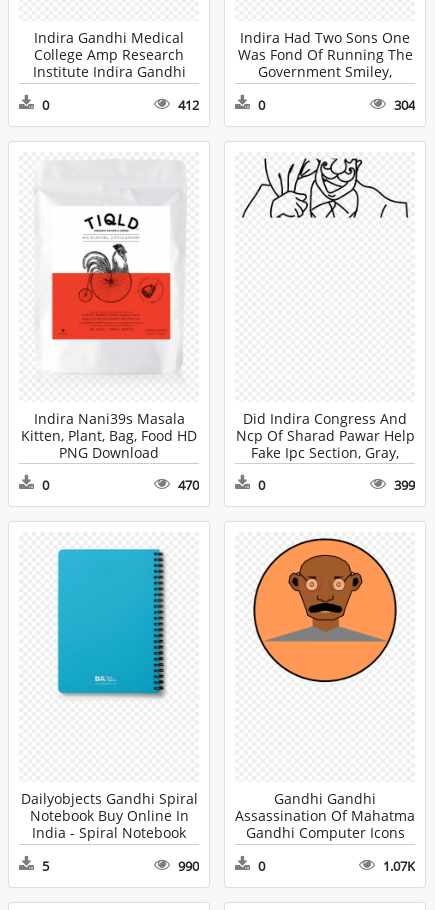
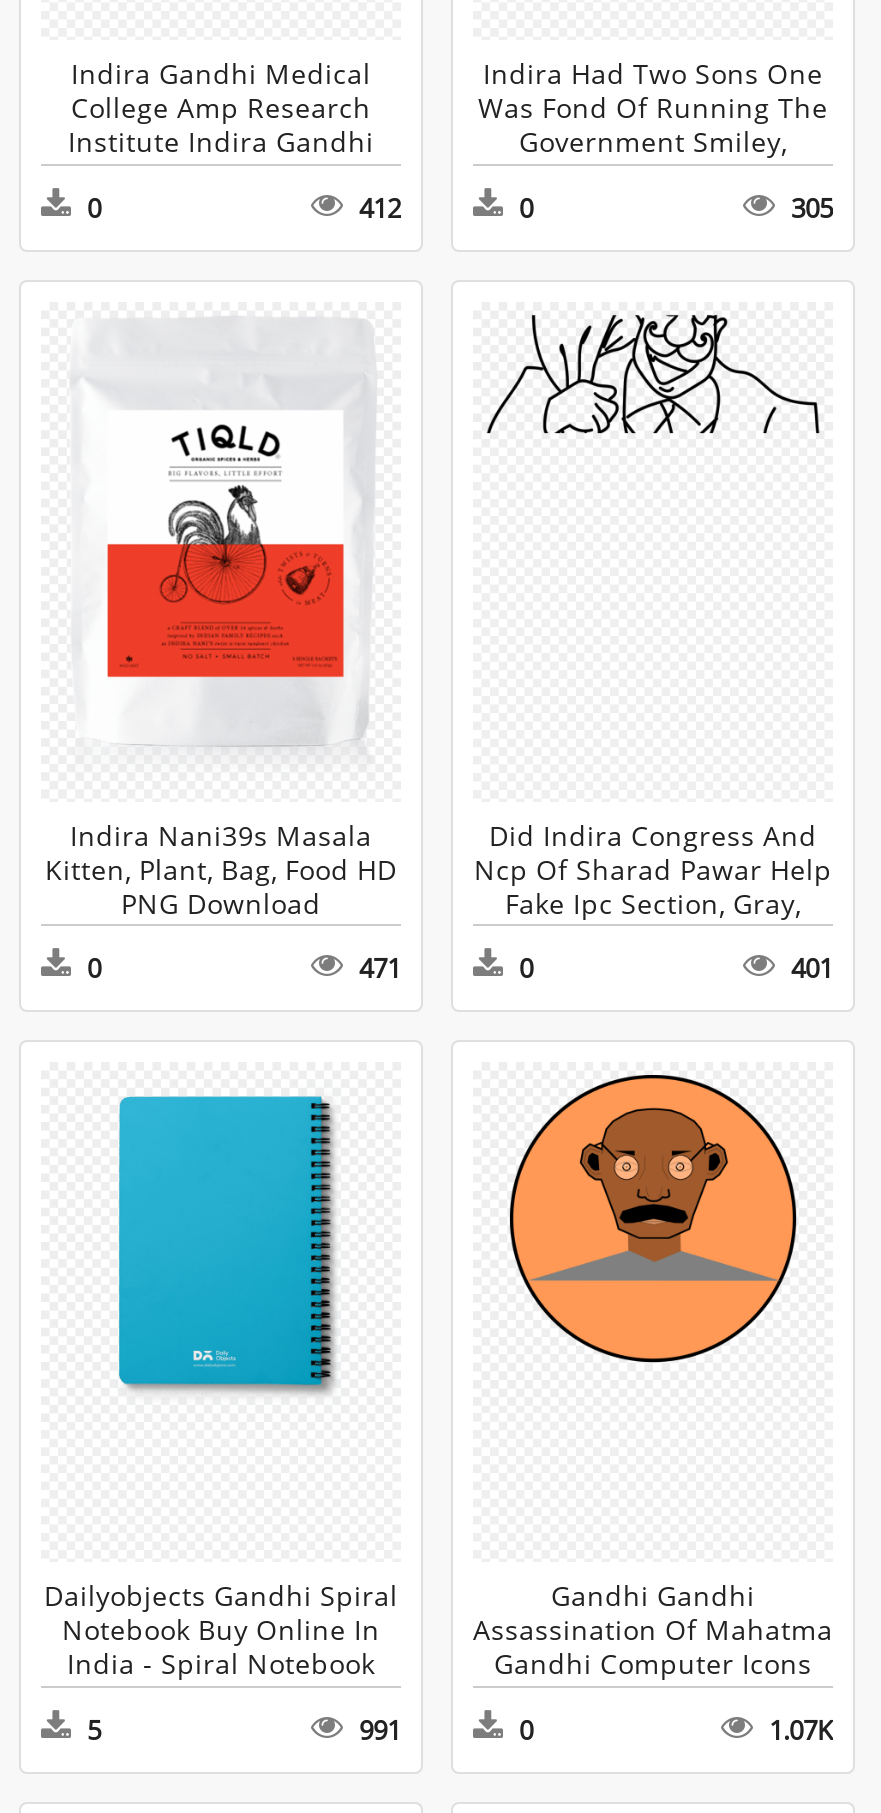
- 304
+ 305

- 470
+ 471

- 399
+ 401

- 990
+ 991
